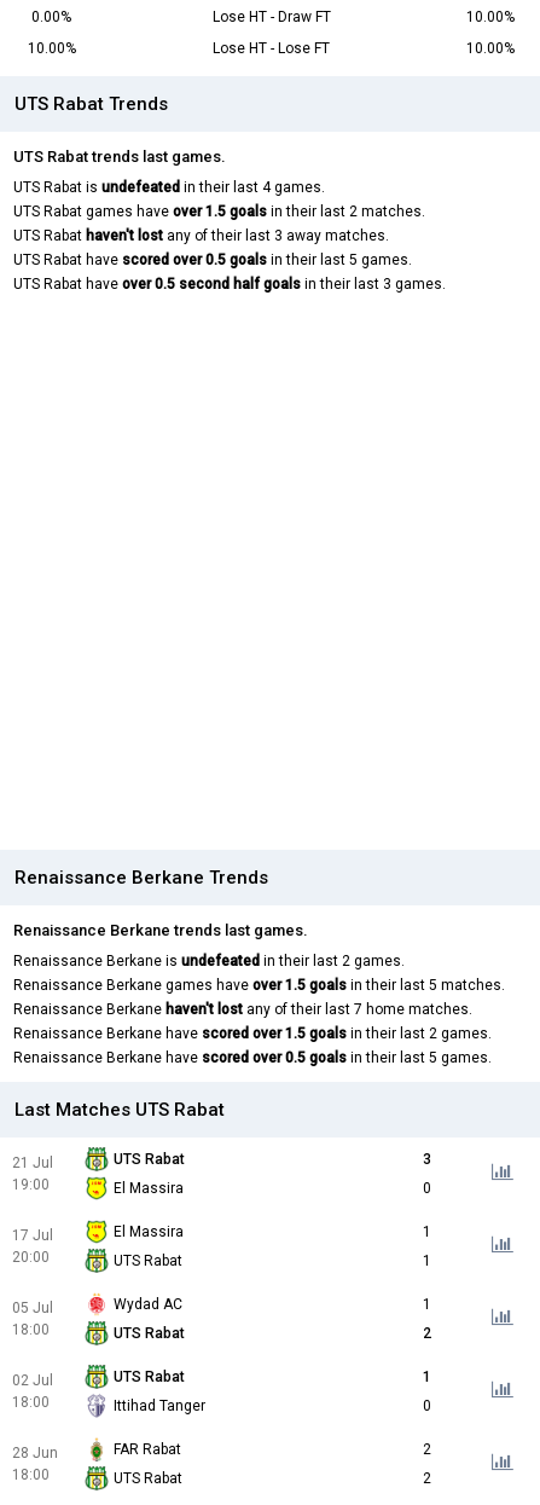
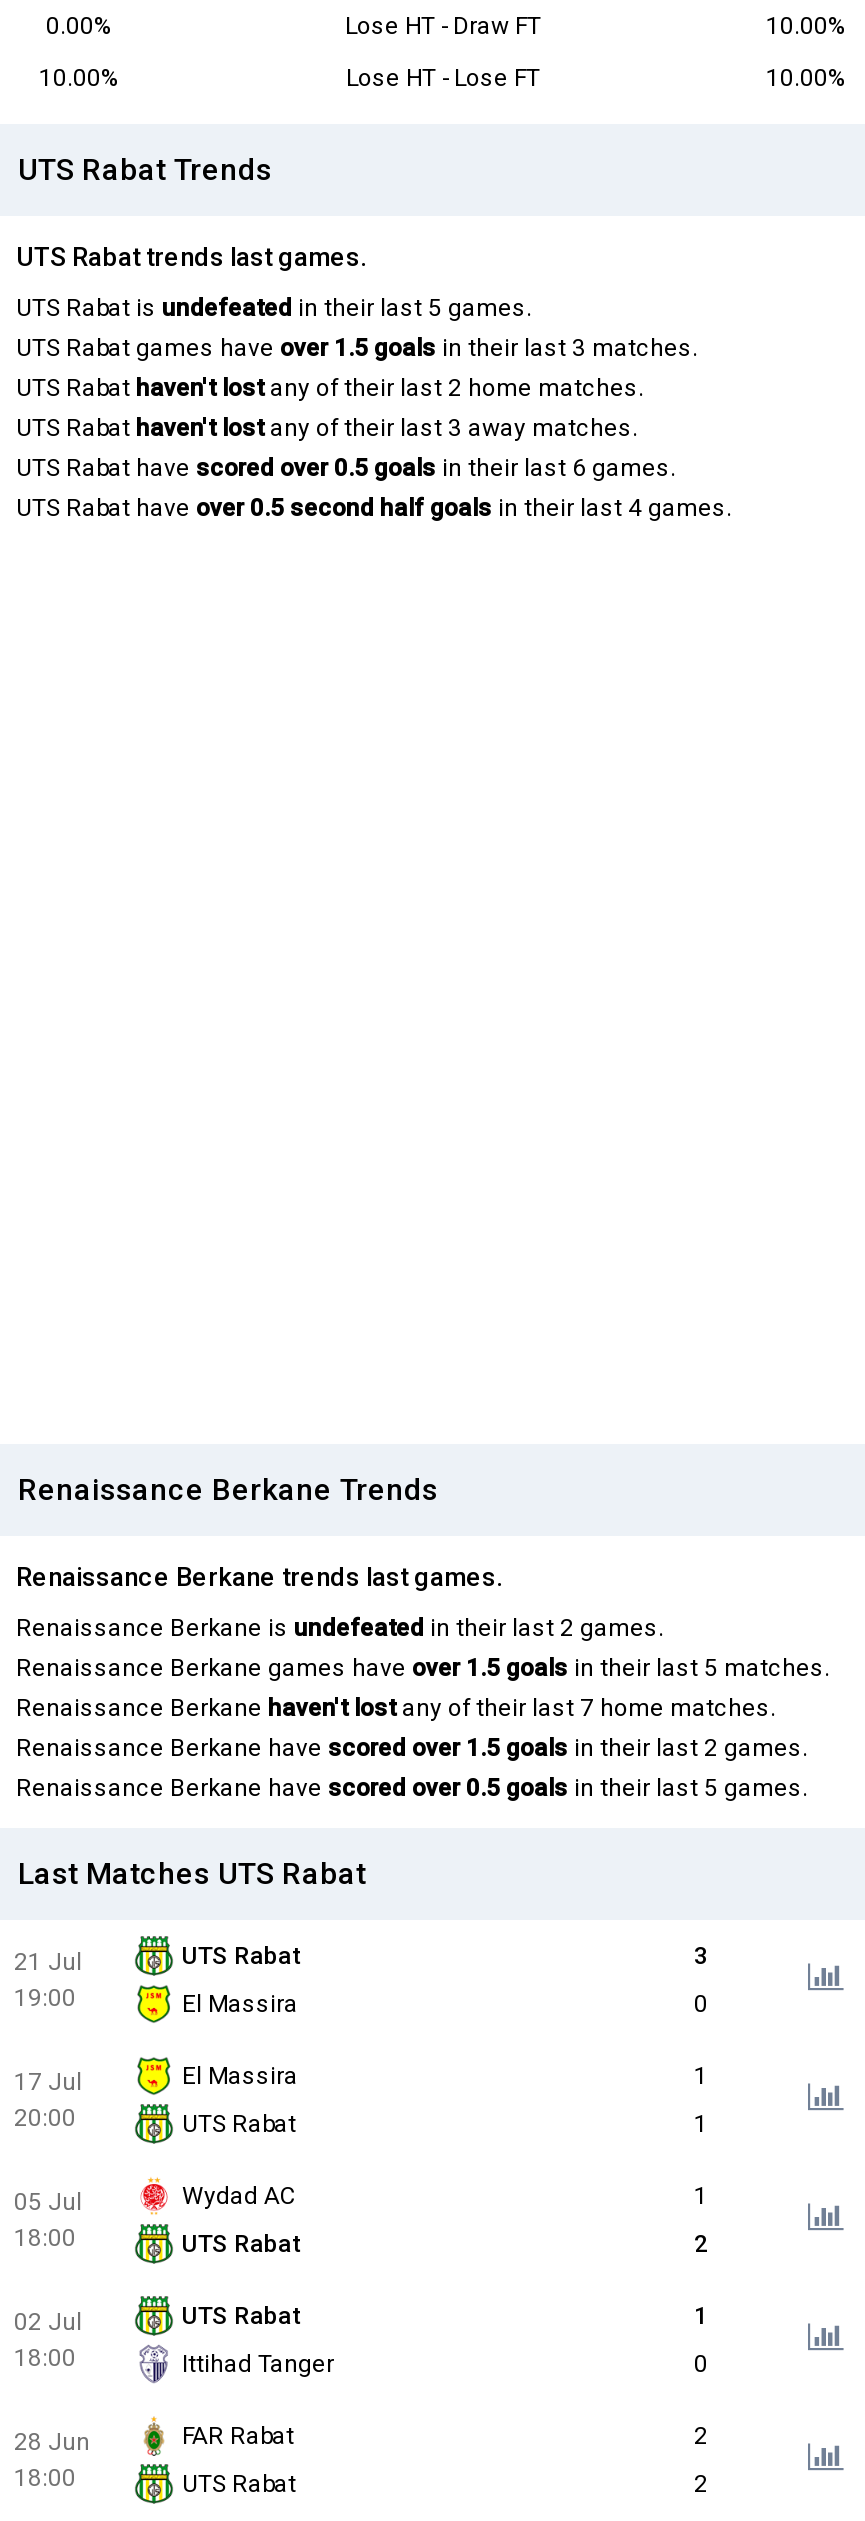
- UTS Rabat is undefeated in their last 4 games.
- UTS Rabat games have over 1.5 goals in their last 2 matches.
+ UTS Rabat is undefeated in their last 5 games.
+ UTS Rabat games have over 1.5 goals in their last 3 matches.
+ UTS Rabat haven't lost any of their last 2 home matches.

- UTS Rabat have scored over 0.5 goals in their last 5 games.
+ UTS Rabat have scored over 0.5 goals in their last 6 games.

- UTS Rabat have over 0.5 second half goals in their last 3 games.
+ UTS Rabat have over 0.5 second half goals in their last 4 games.
